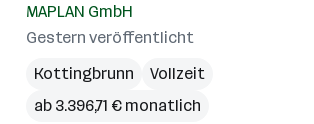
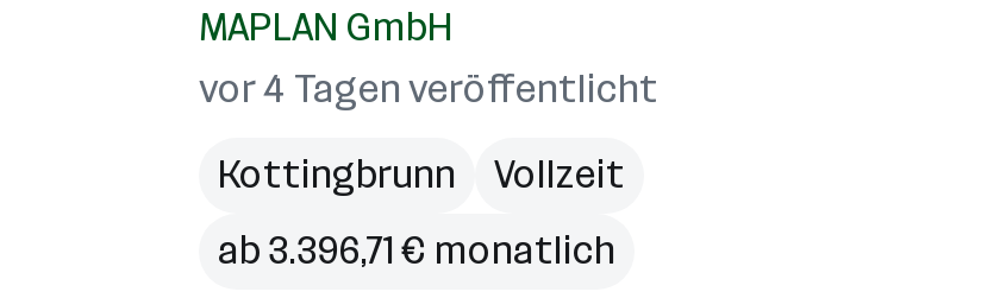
- Gestern veröffentlicht
+ vor 4 Tagen veröffentlicht
